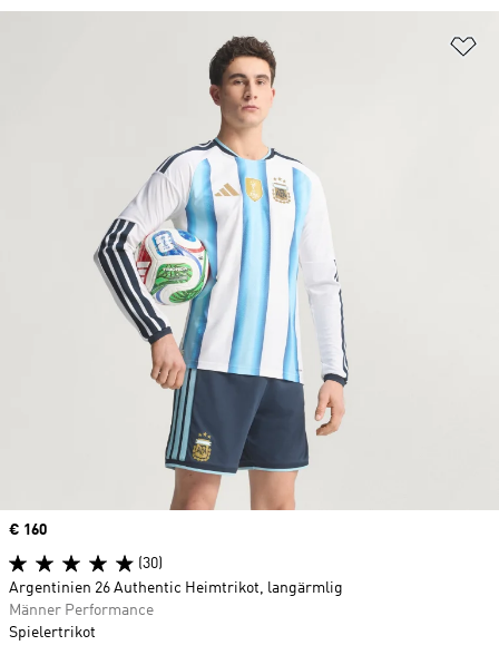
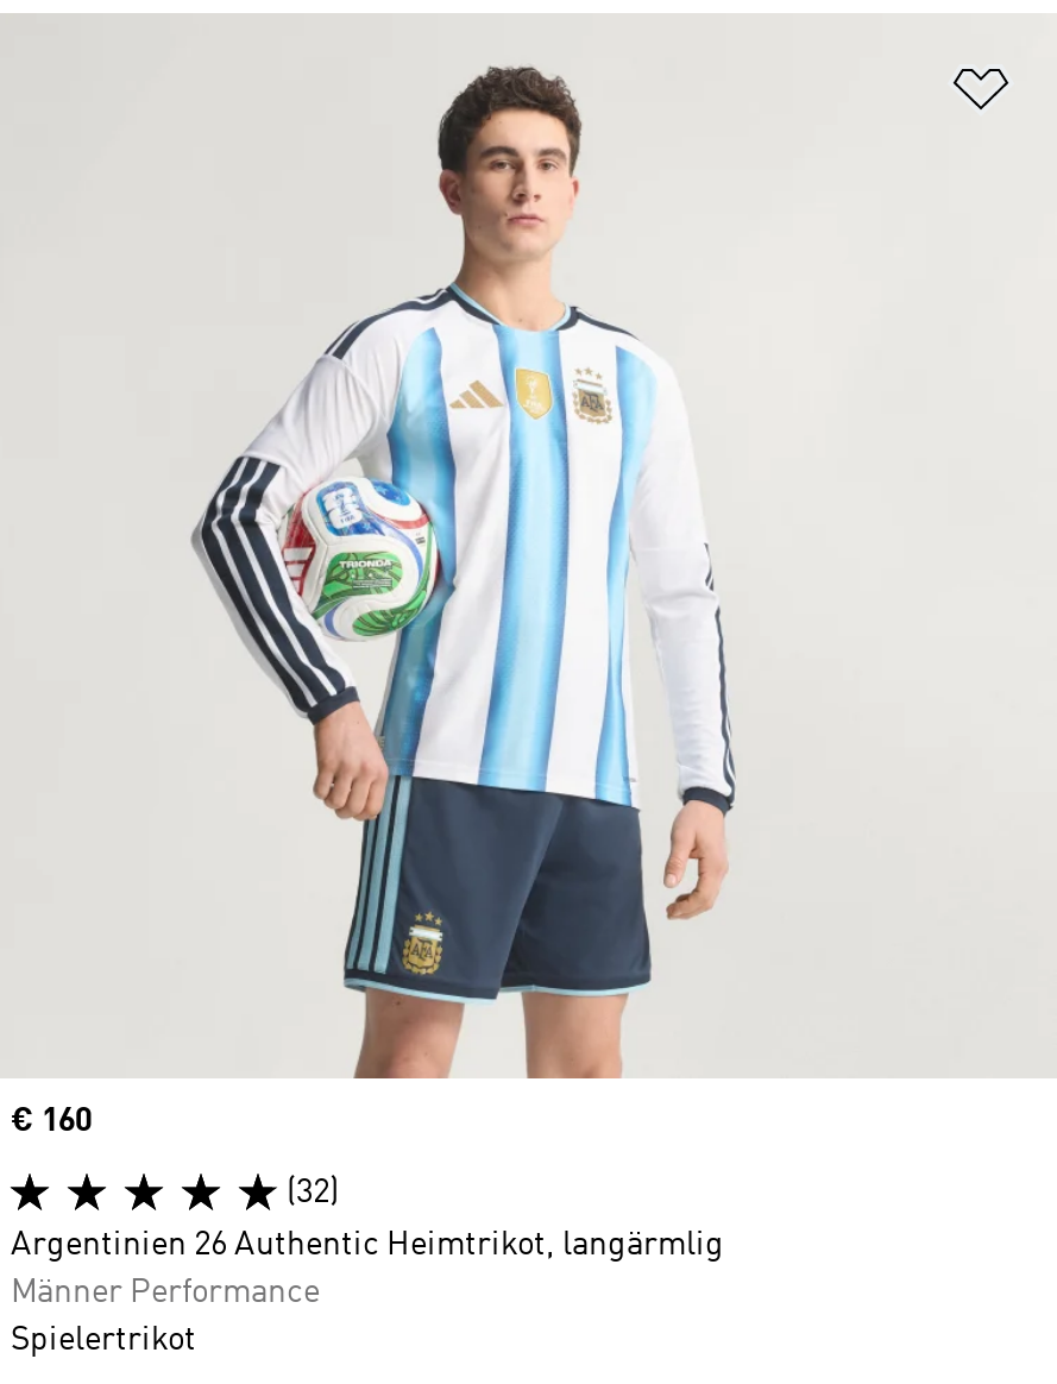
- (30)
+ (32)
